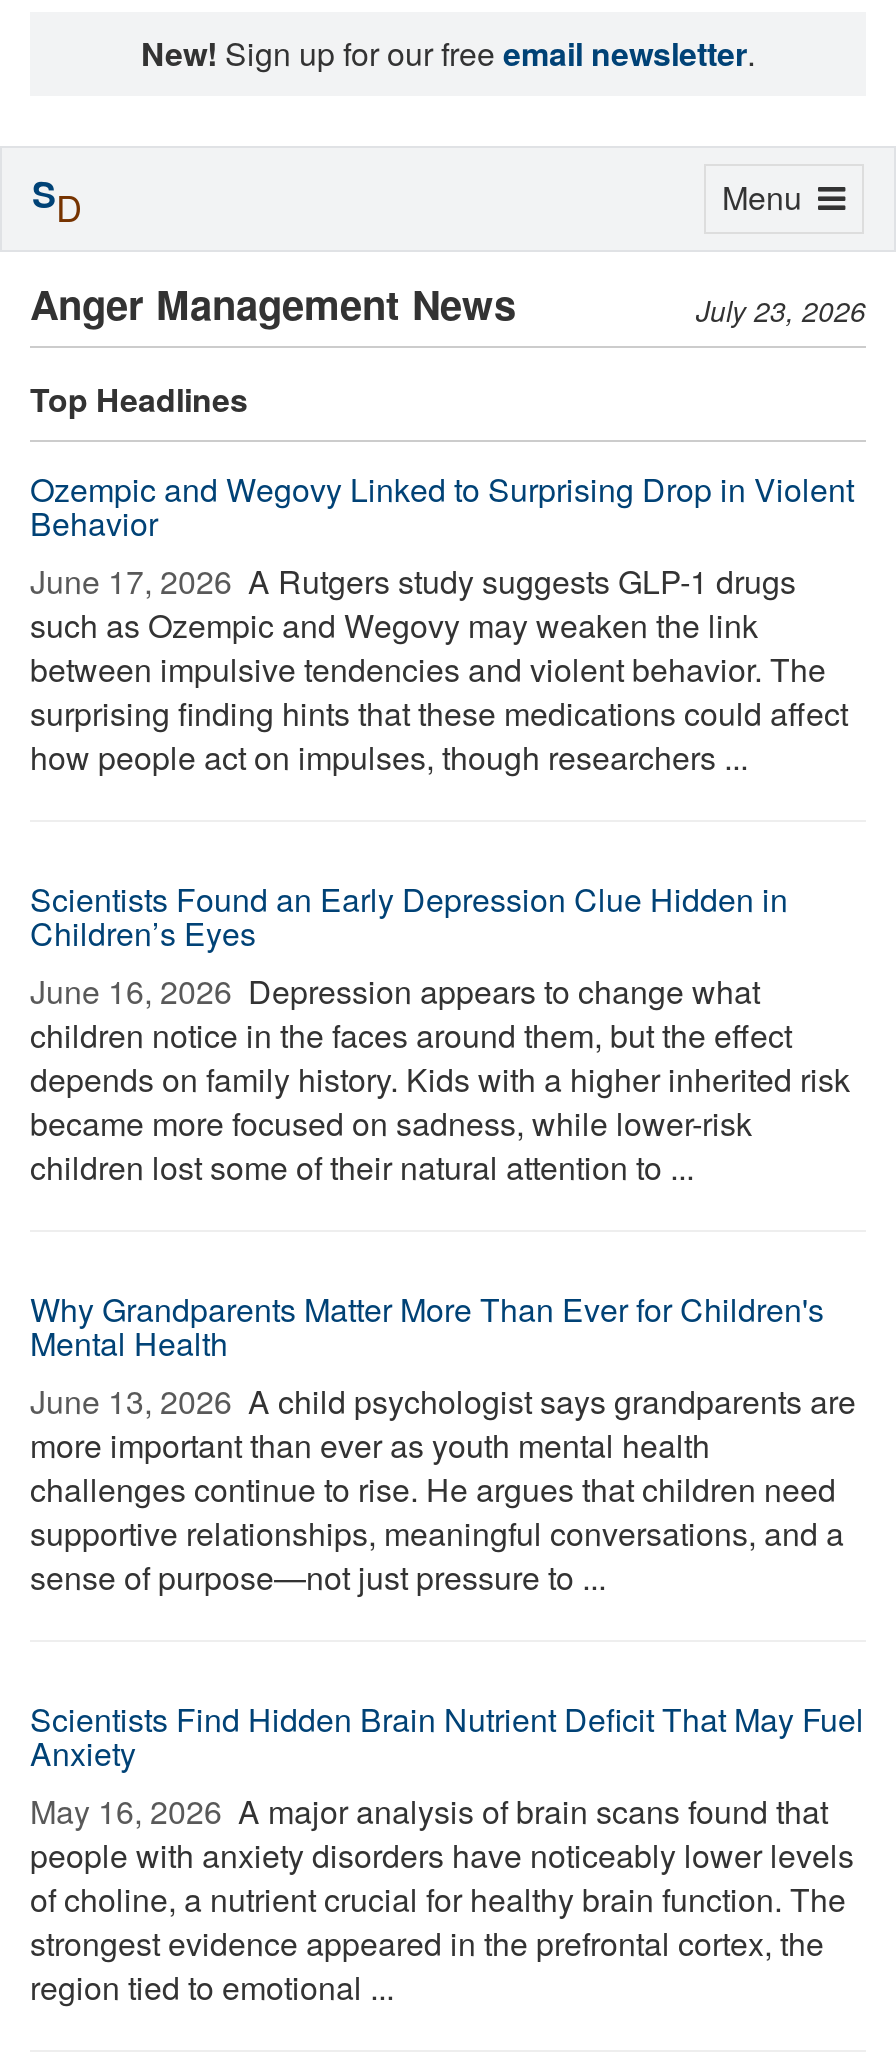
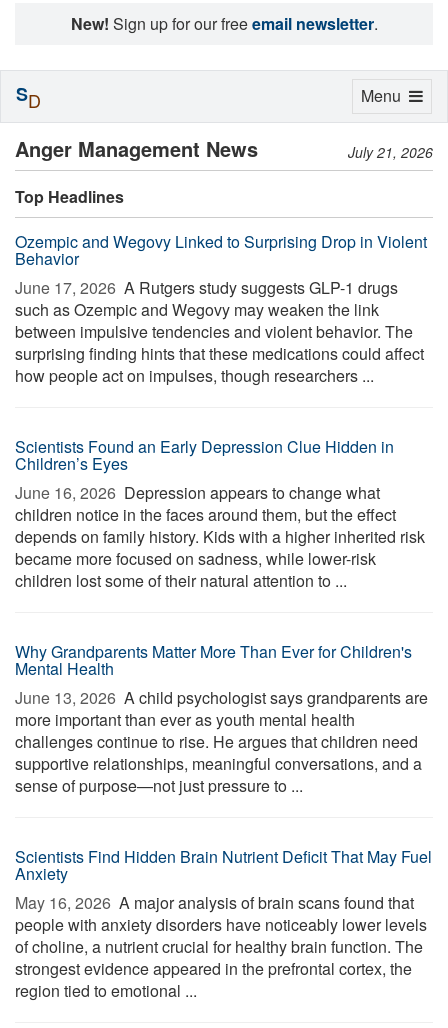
- July 23, 2026
+ July 21, 2026
